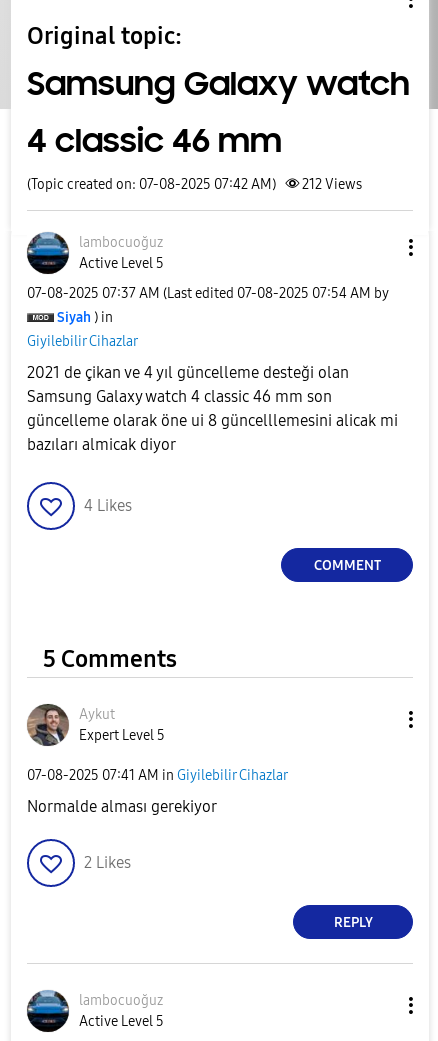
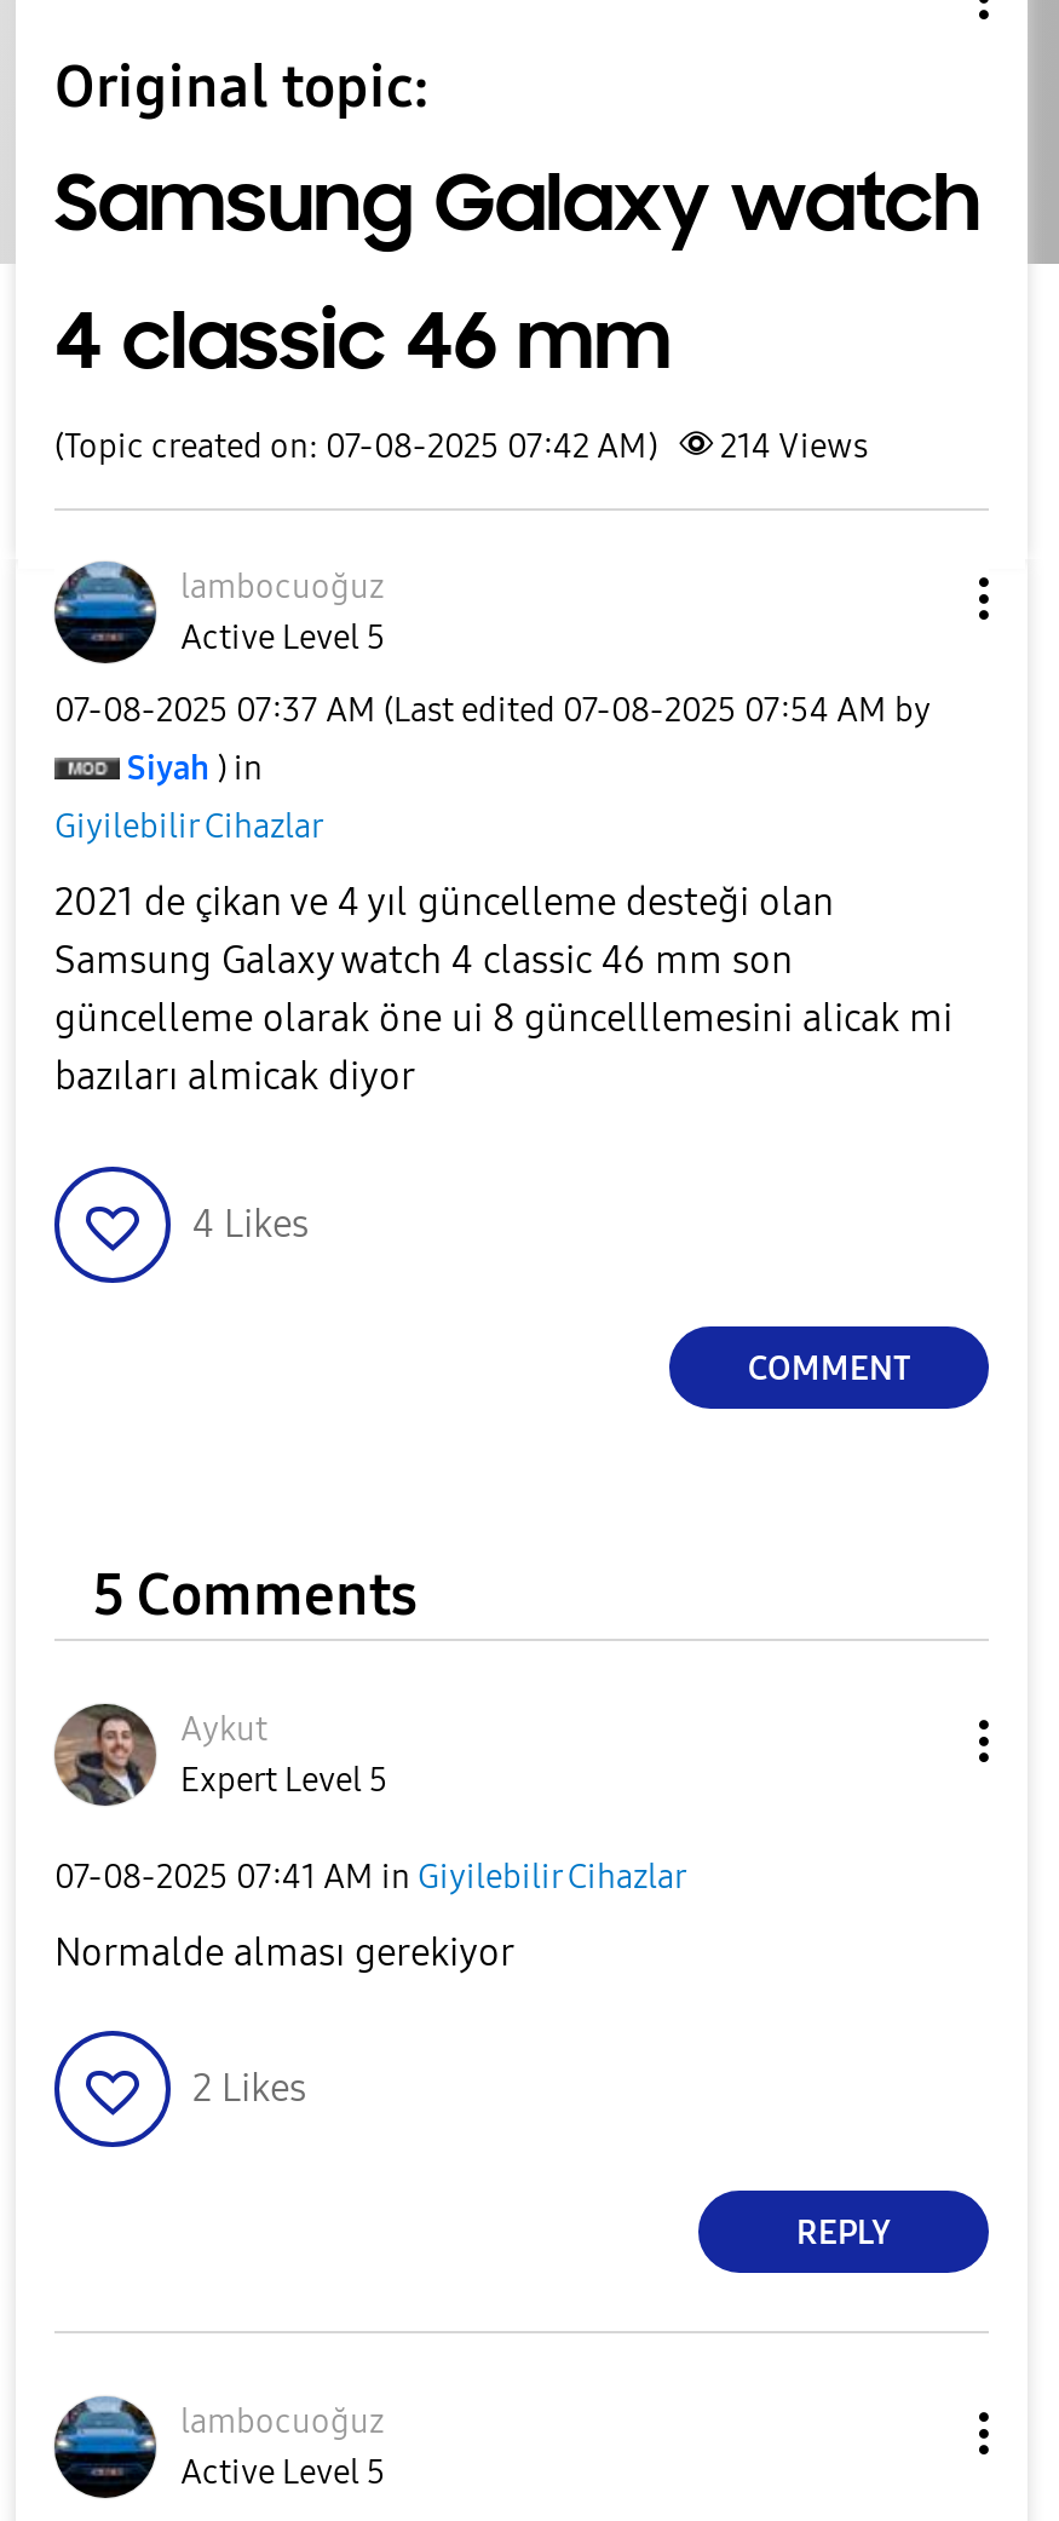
- (Topic created on: 07-08-2025 07:42 AM) 212 Views
+ (Topic created on: 07-08-2025 07:42 AM) 214 Views
